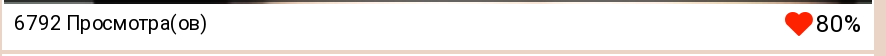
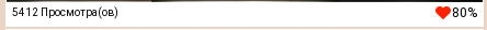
- 6792 Просмотра(ов)
+ 5412 Просмотра(ов)
